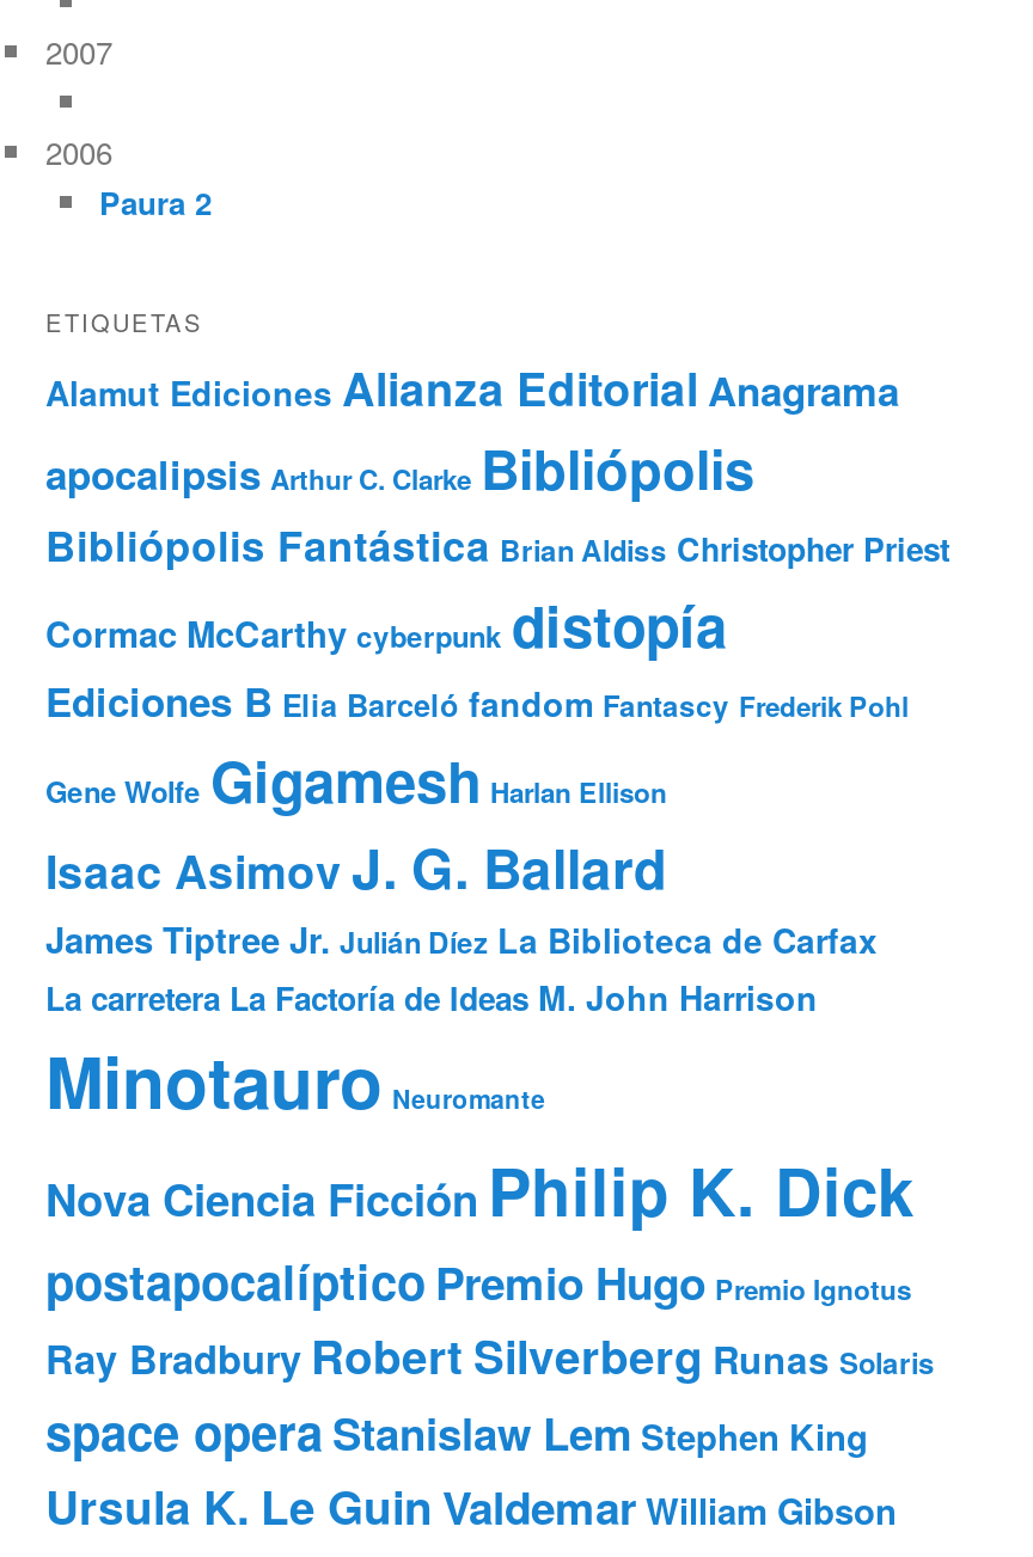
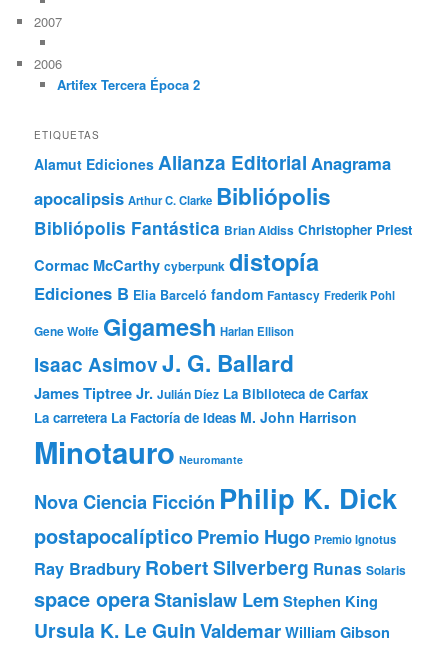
- Paura 2
+ Artifex Tercera Época 2
